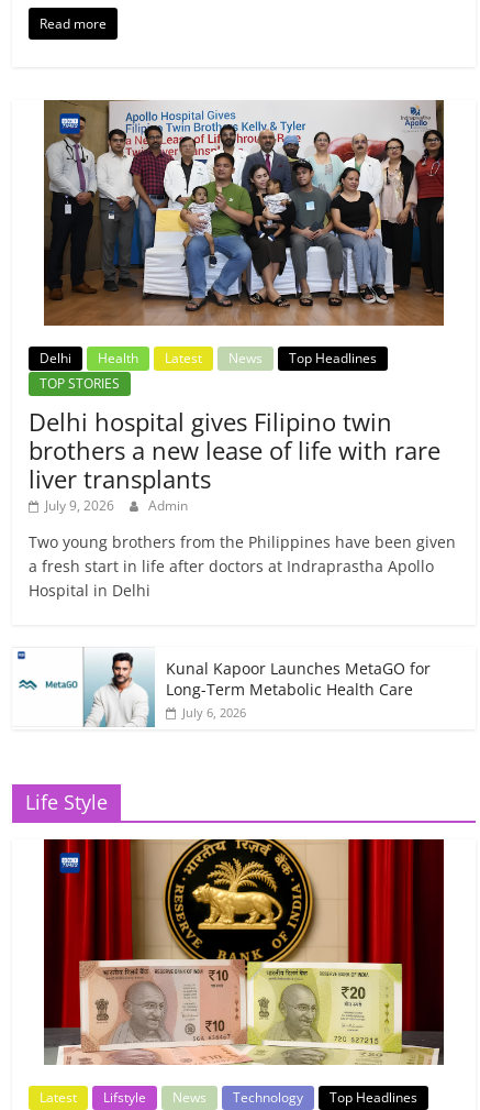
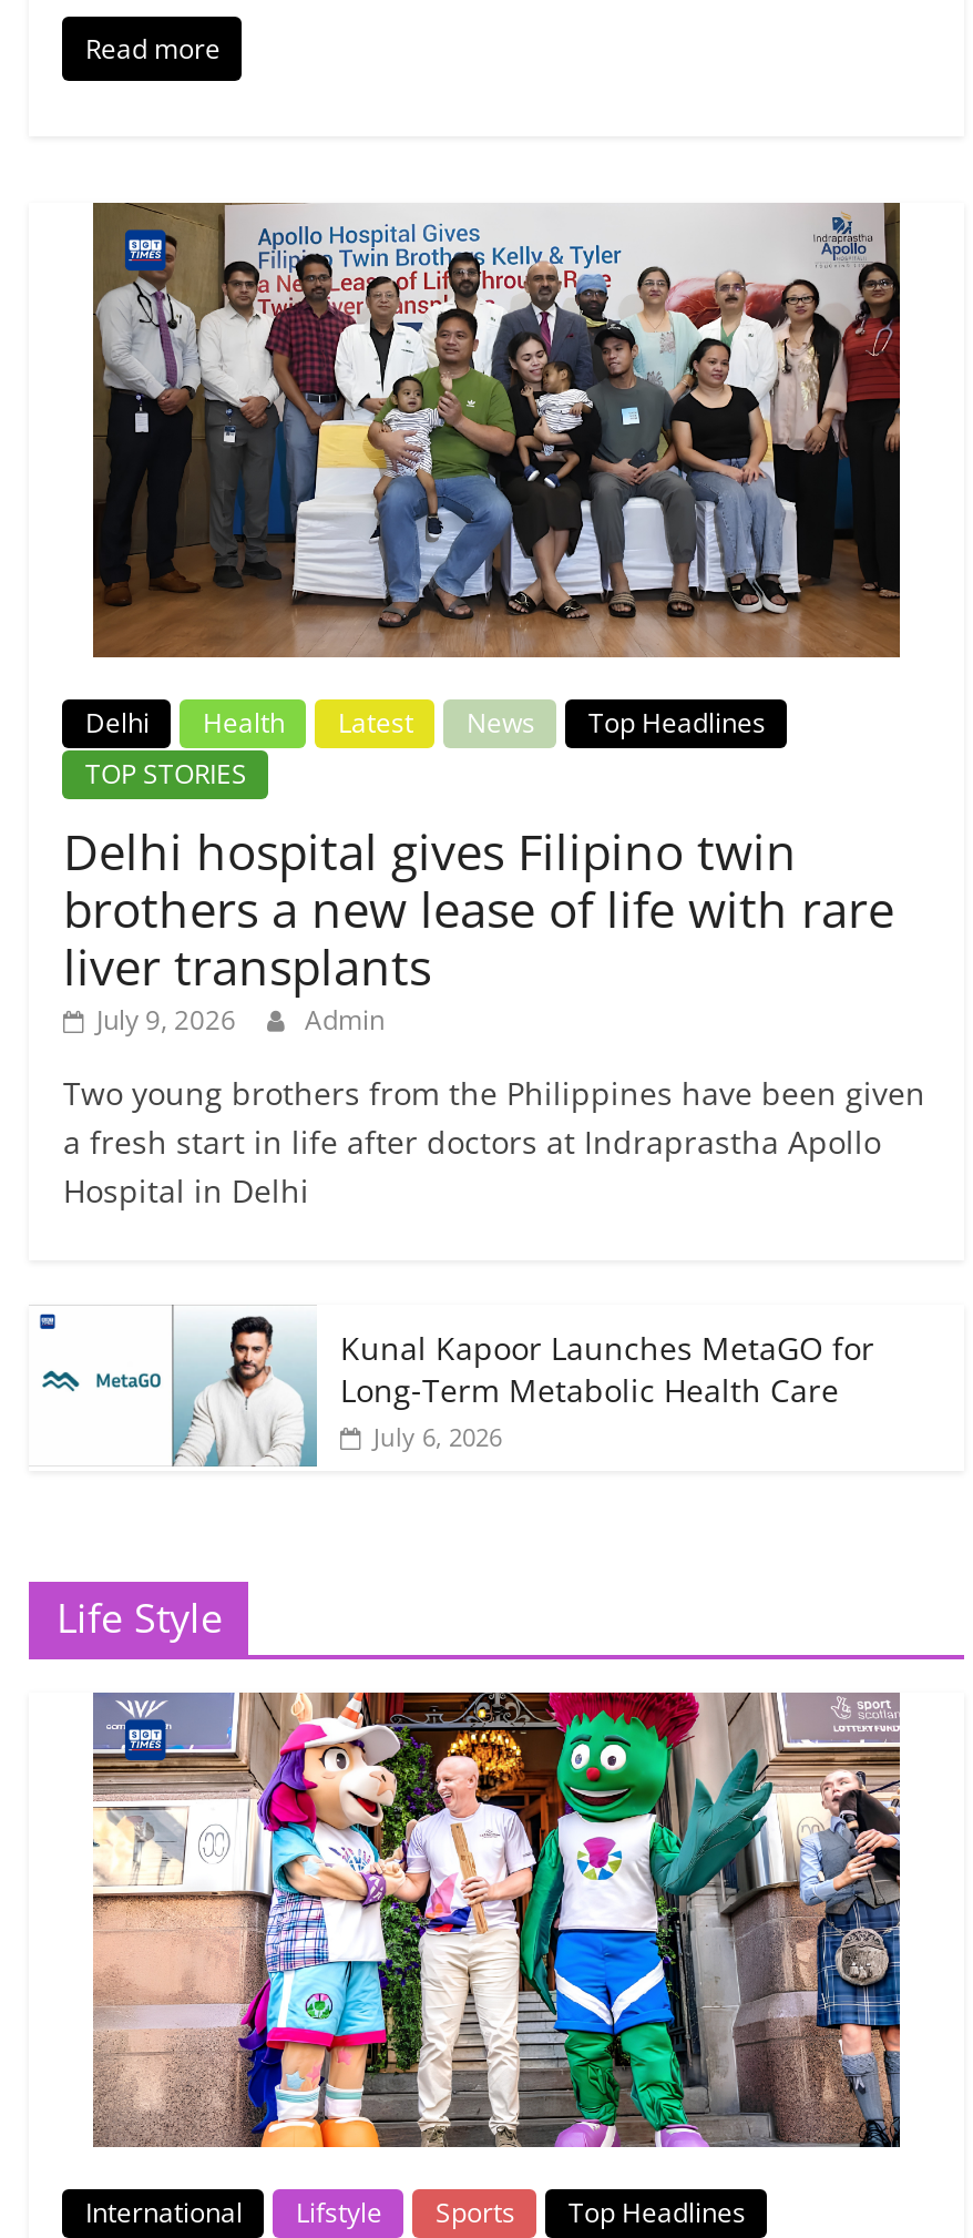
- [image]
- Latest
+ [image]
+ International

- News
- Technology
+ Sports
